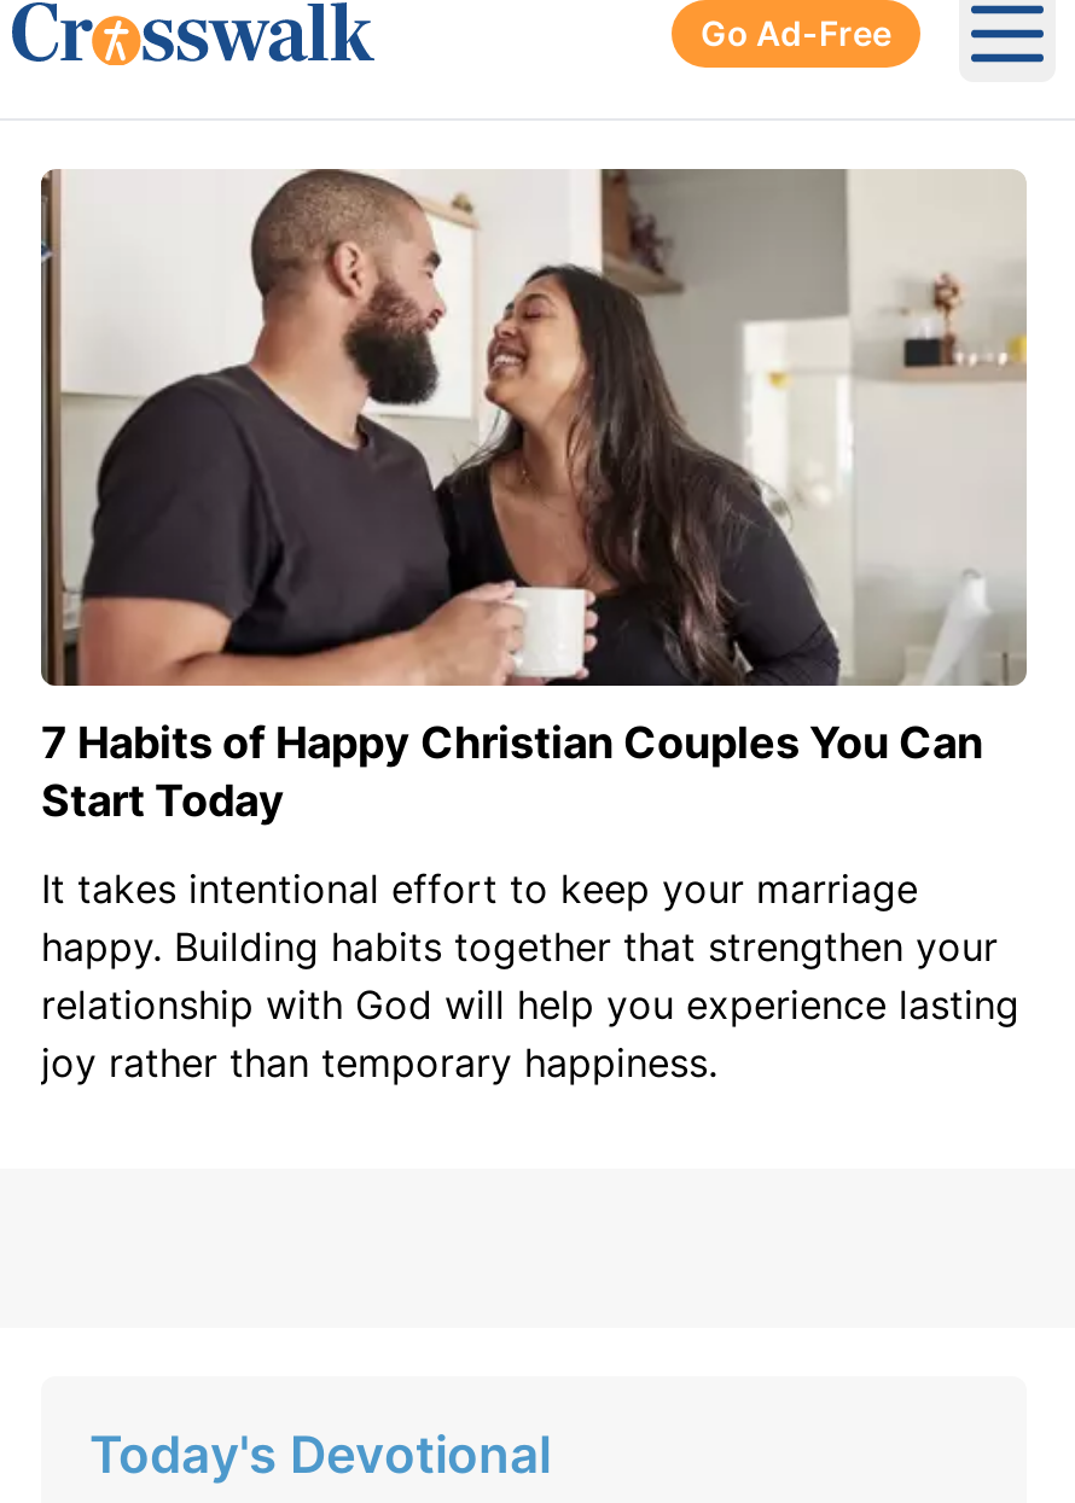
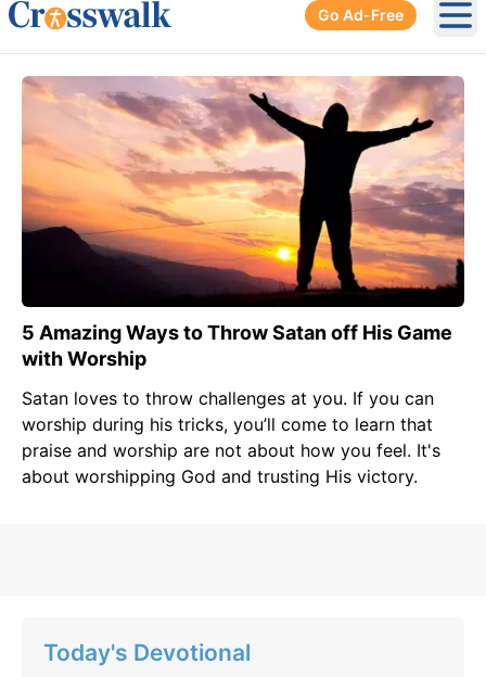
- [image]
- 7 Habits of Happy Christian Couples You Can
- Start Today
+ [image]
+ 5 Amazing Ways to Throw Satan off His Game
+ with Worship

- It takes intentional effort to keep your marriage
- happy. Building habits together that strengthen your
- relationship with God will help you experience lasting
- joy rather than temporary happiness.
+ Satan loves to throw challenges at you. If you can
+ worship during his tricks, you’ll come to learn that
+ praise and worship are not about how you feel. It's
+ about worshipping God and trusting His victory.
